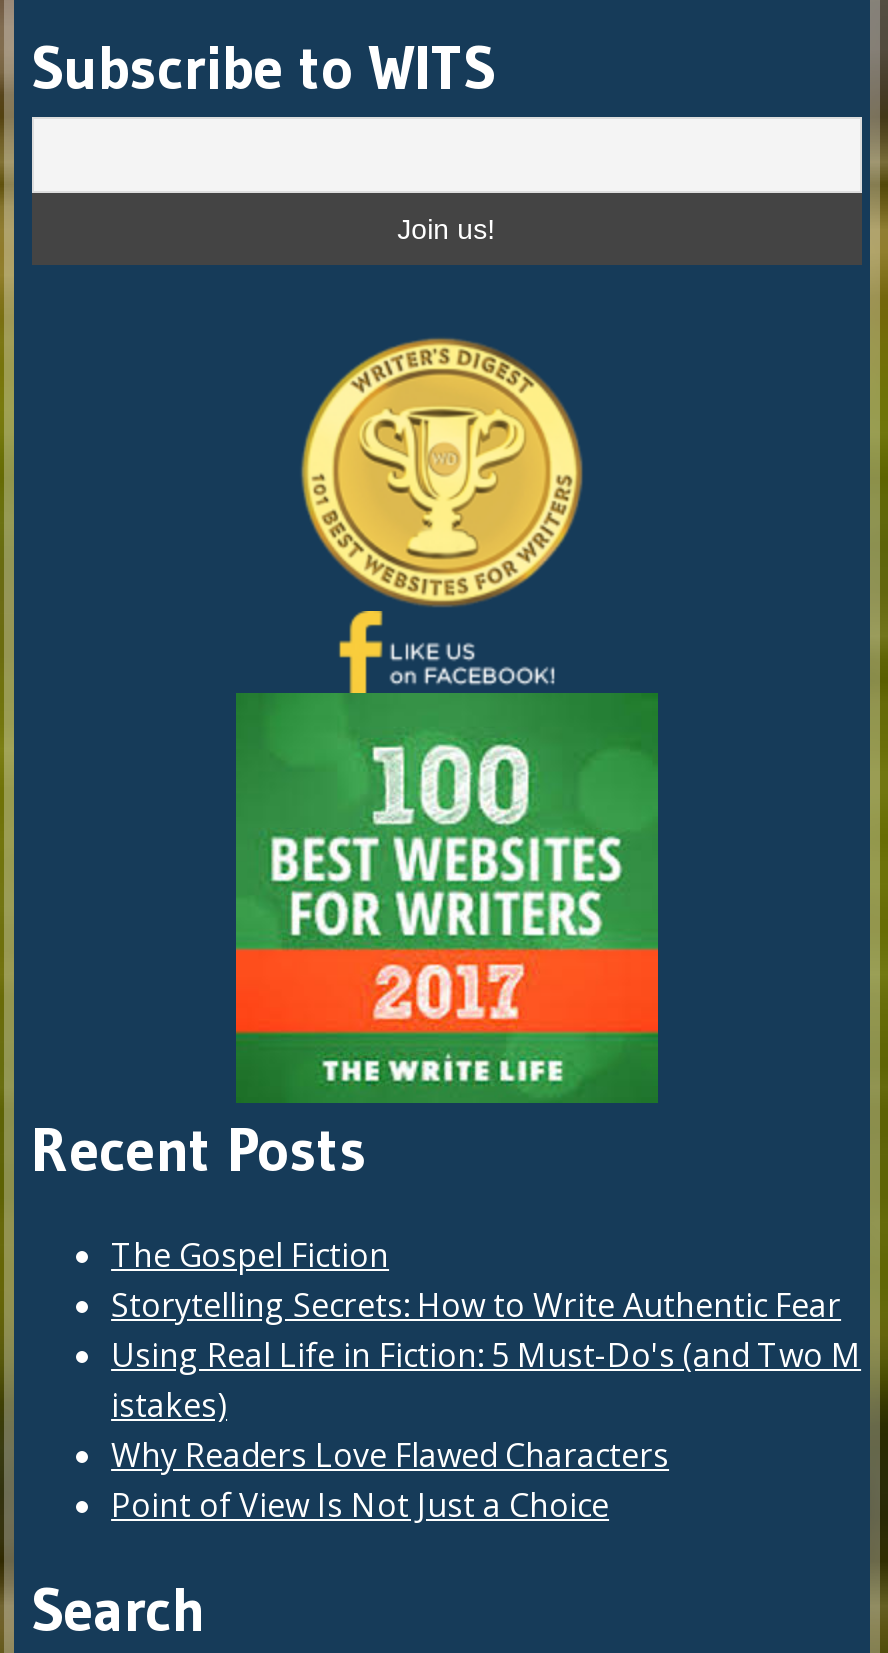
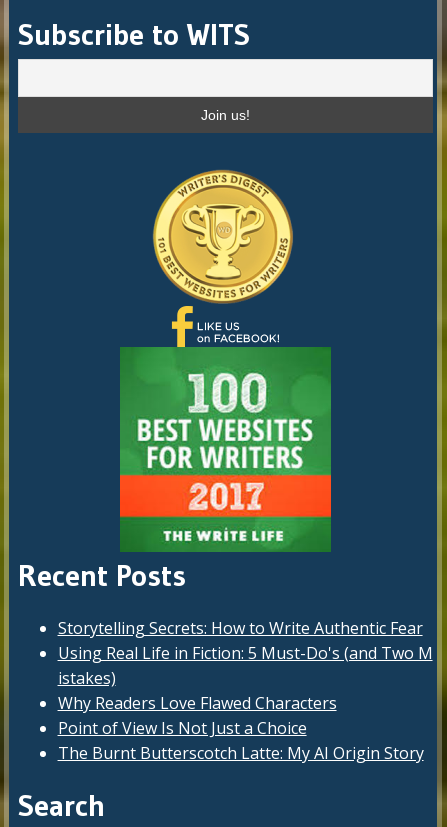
- The Gospel Fiction

moved up: Storytelling Secrets: How to Write Authentic Fear | Using Real Life in Fiction: 5 Must-Do's (and Two M | istakes) | Why Readers Love Flawed Characters | Point of View Is Not Just a Choice

+ The Burnt Butterscotch Latte: My AI Origin Story
